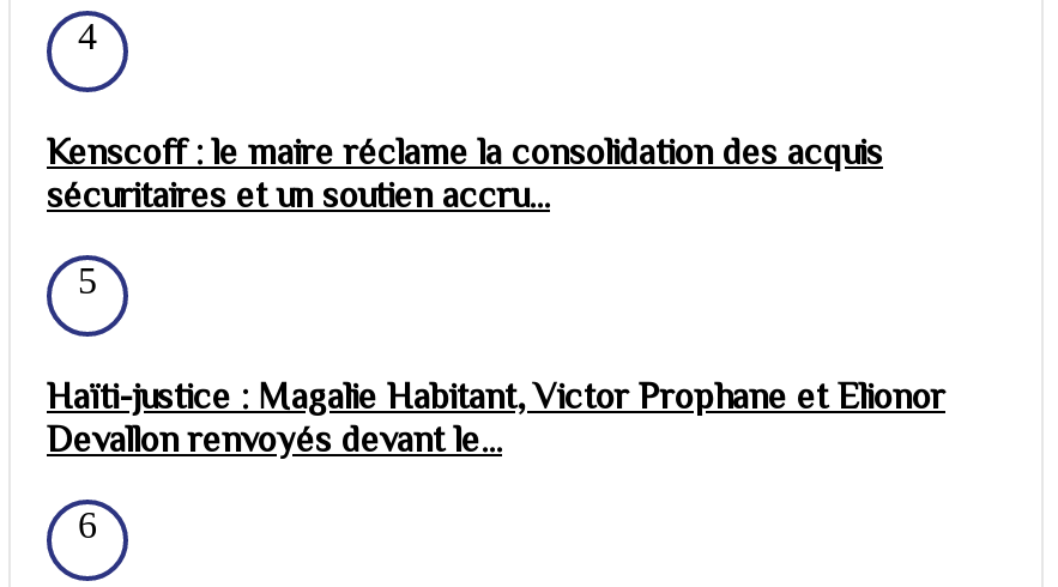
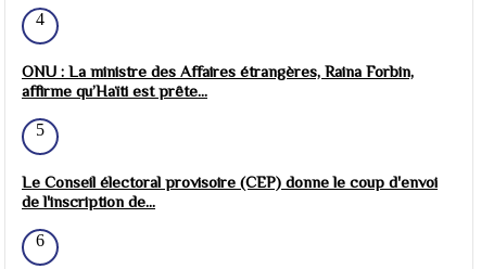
- Kenscoff : le maire réclame la consolidation des acquis
- sécuritaires et un soutien accru...
+ ONU : La ministre des Affaires étrangères, Raina Forbin,
+ affirme qu’Haïti est prête...

- Haïti-justice : Magalie Habitant, Victor Prophane et Elionor
- Devallon renvoyés devant le...
+ Le Conseil électoral provisoire (CEP) donne le coup d'envoi
+ de l'inscription de...
